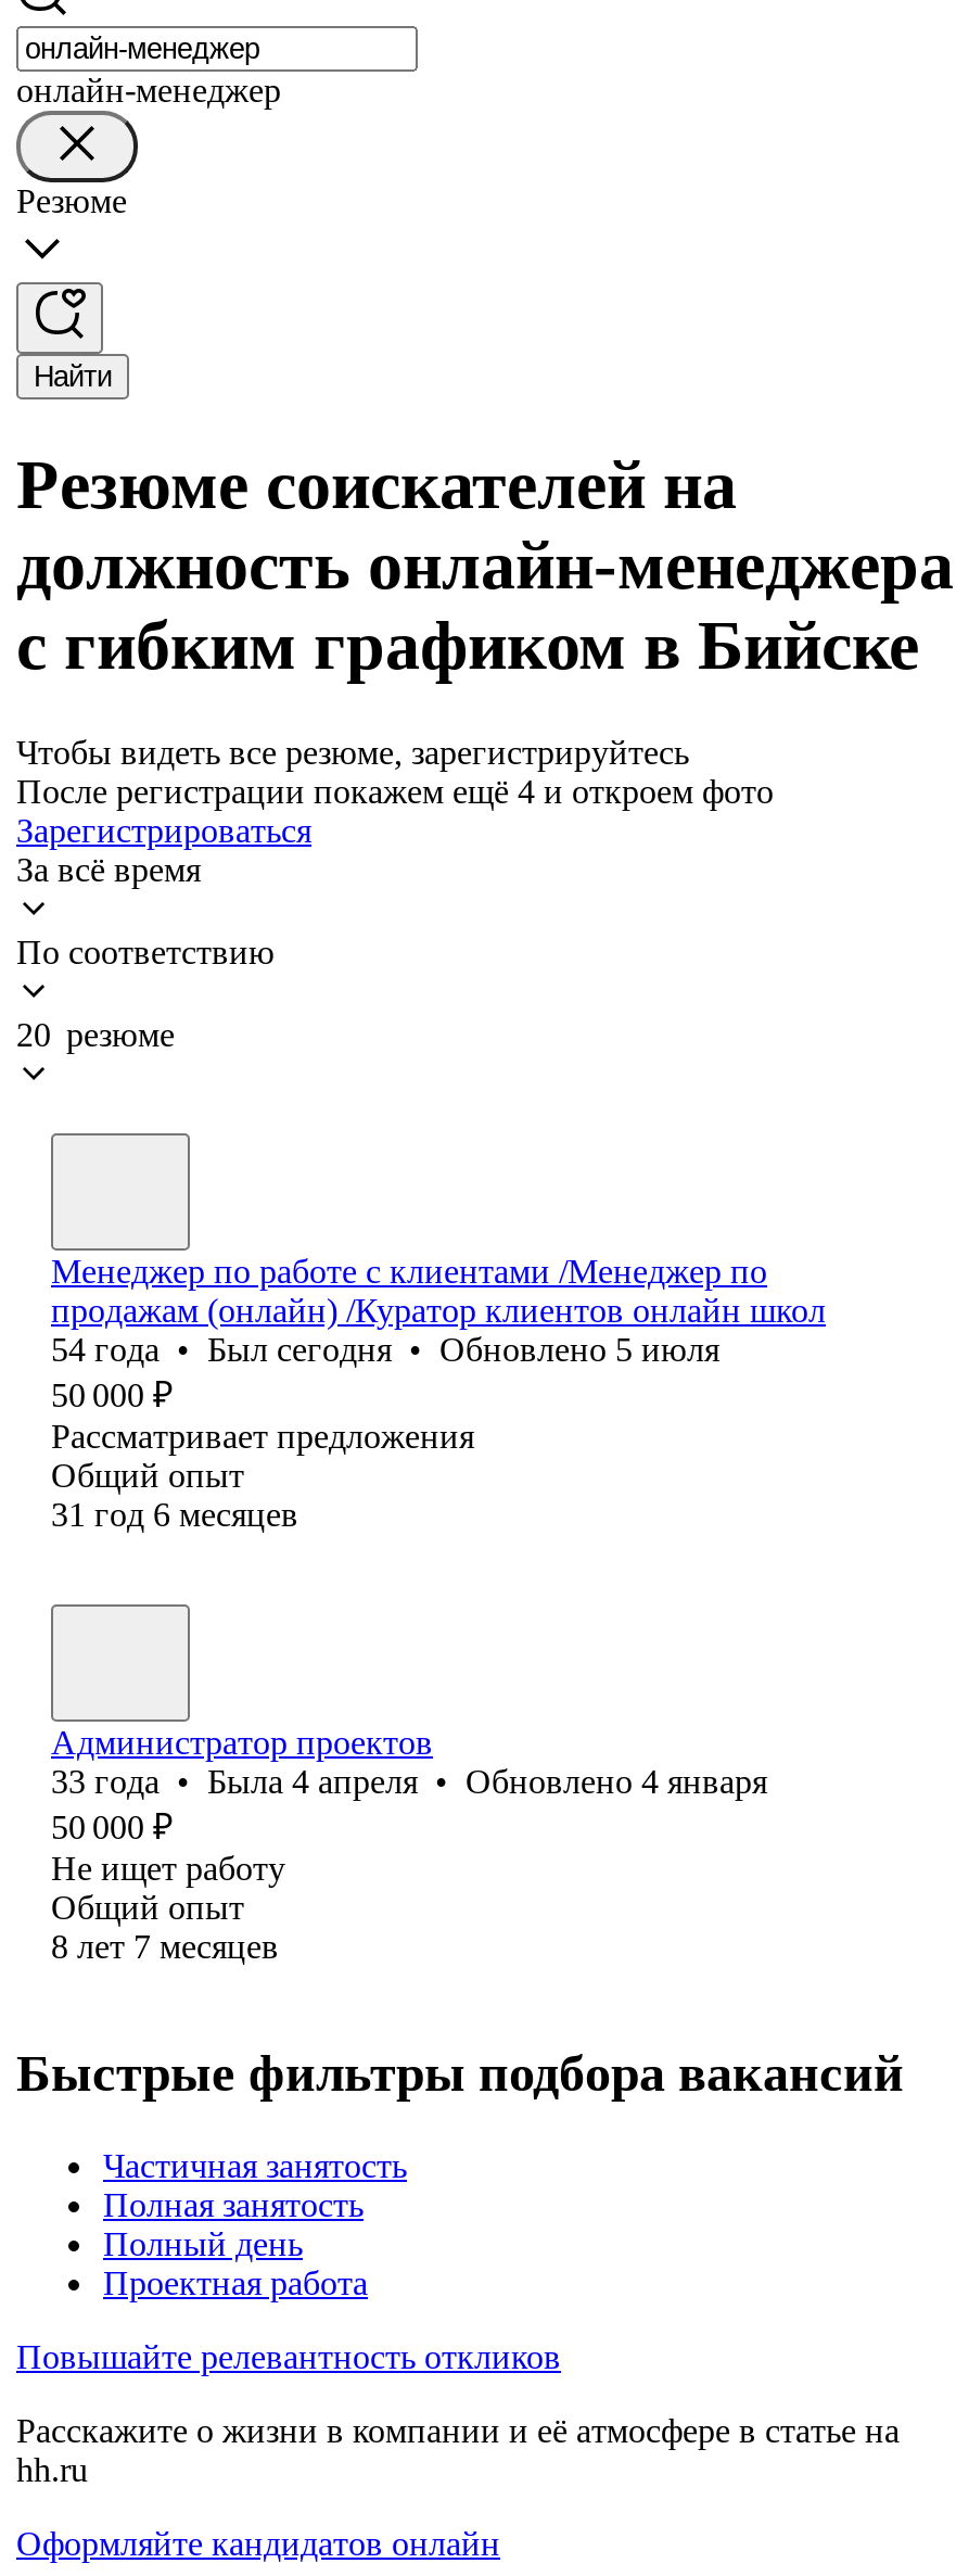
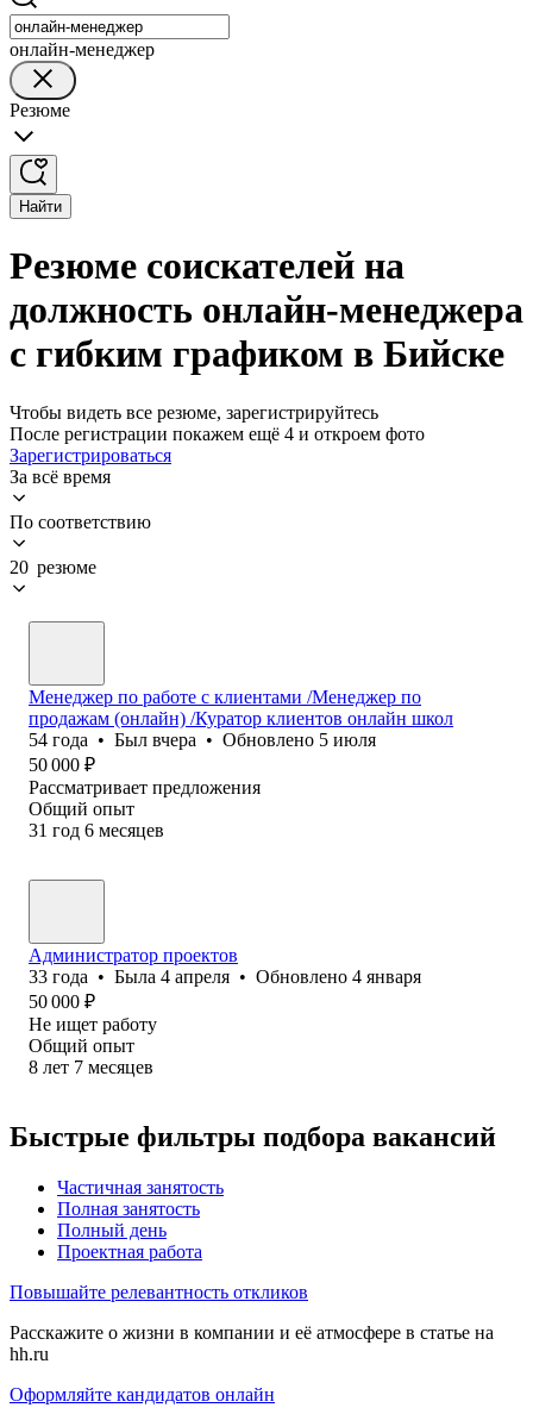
- 54 года • Был сегодня • Обновлено 5 июля
+ 54 года • Был вчера • Обновлено 5 июля
